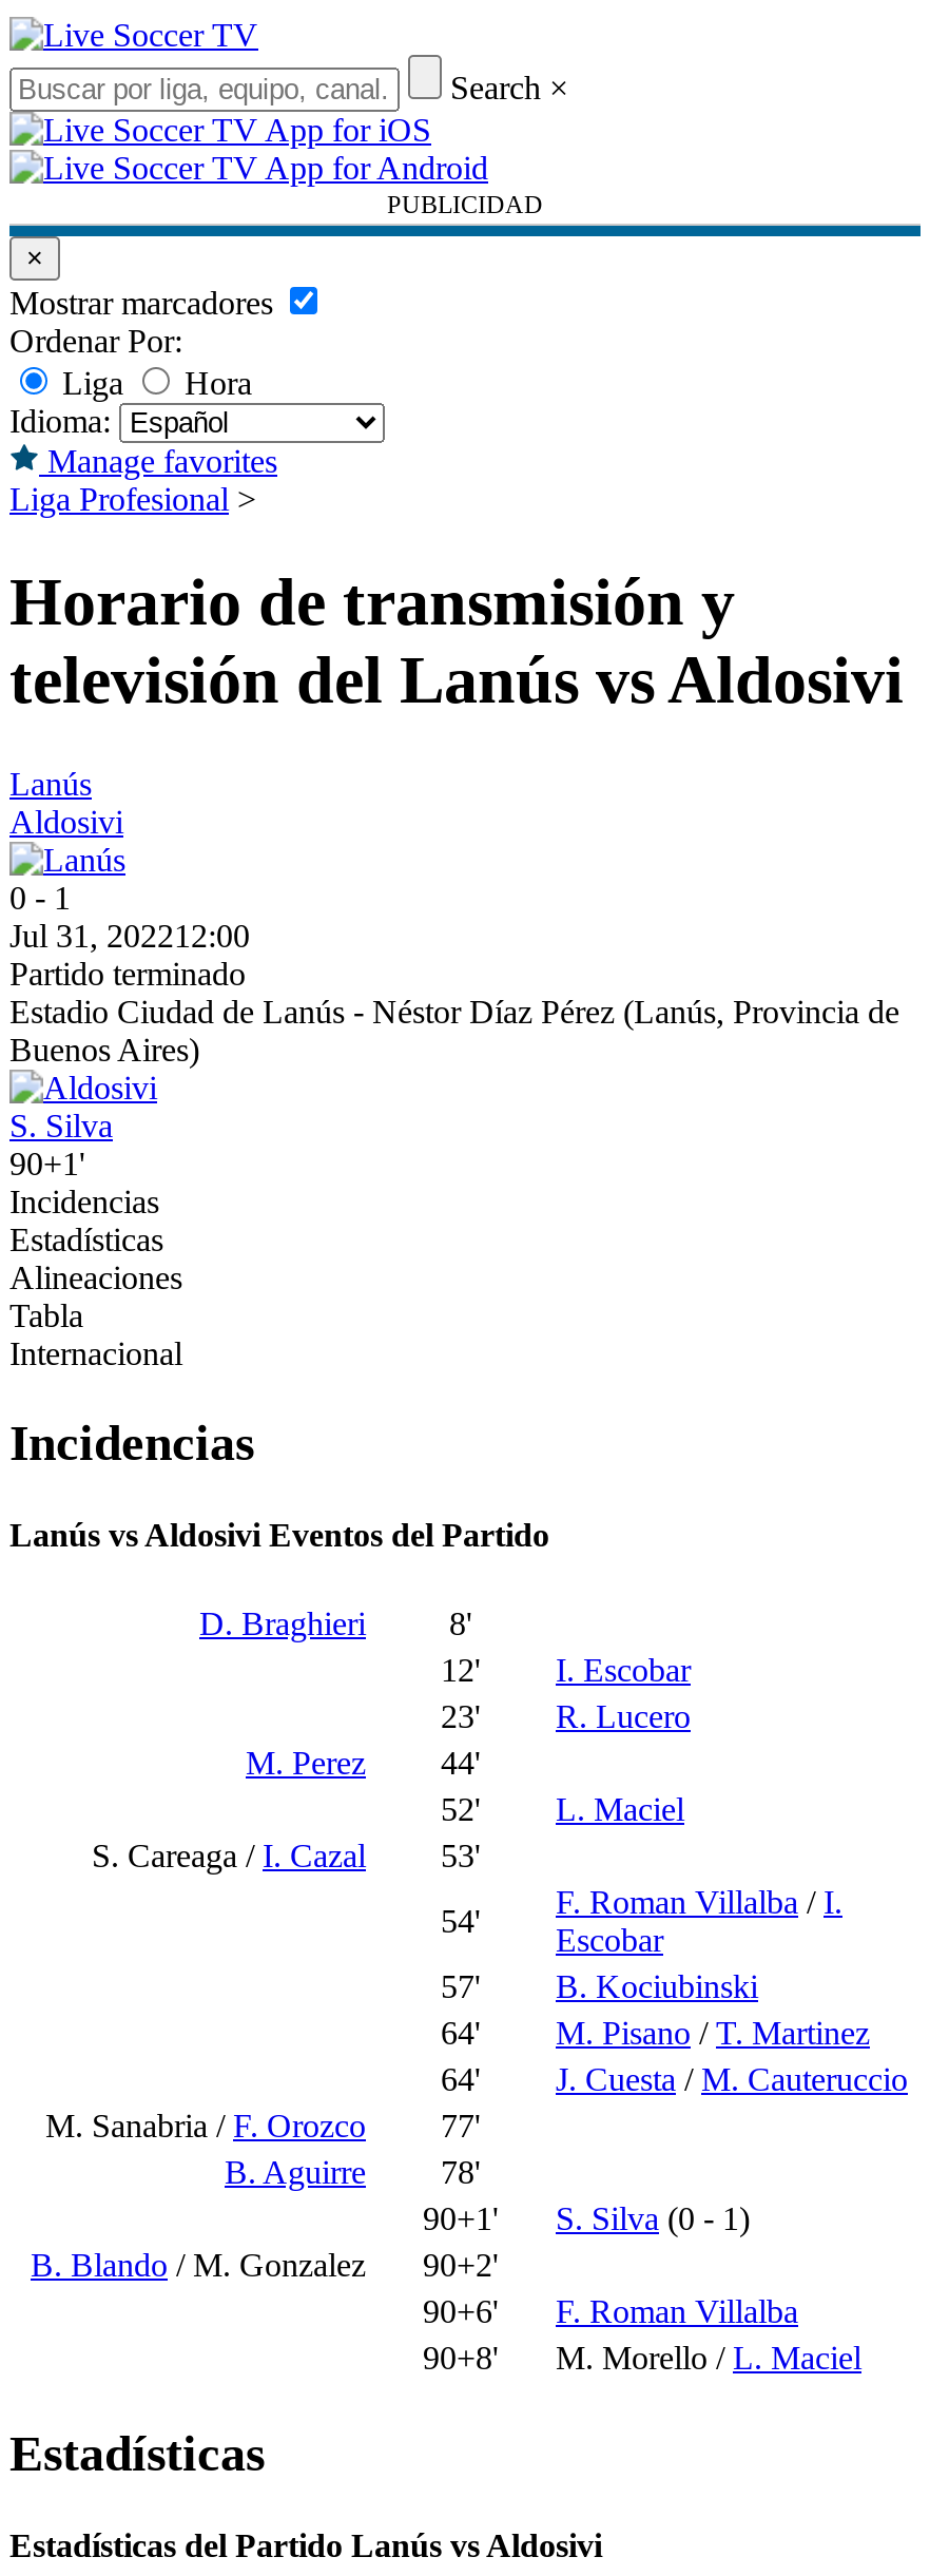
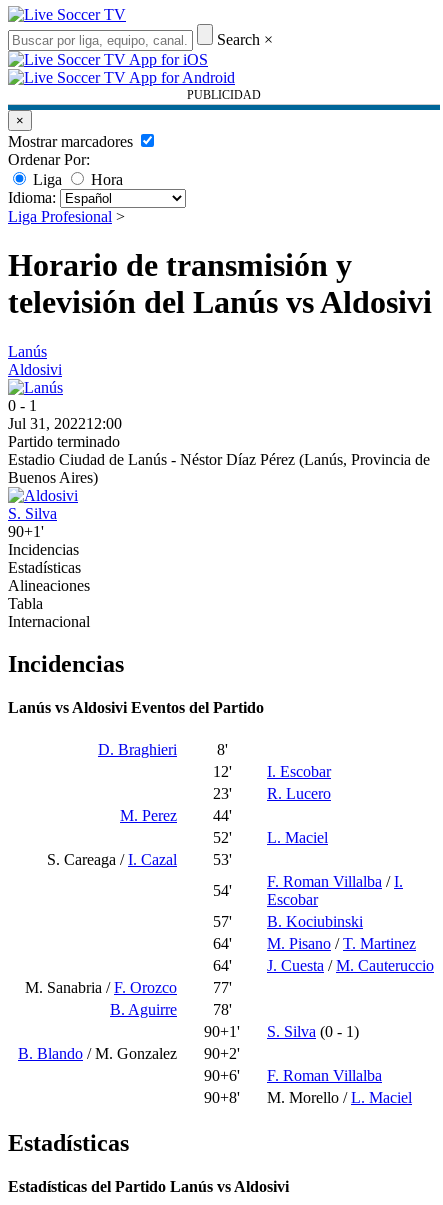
- Manage favorites
